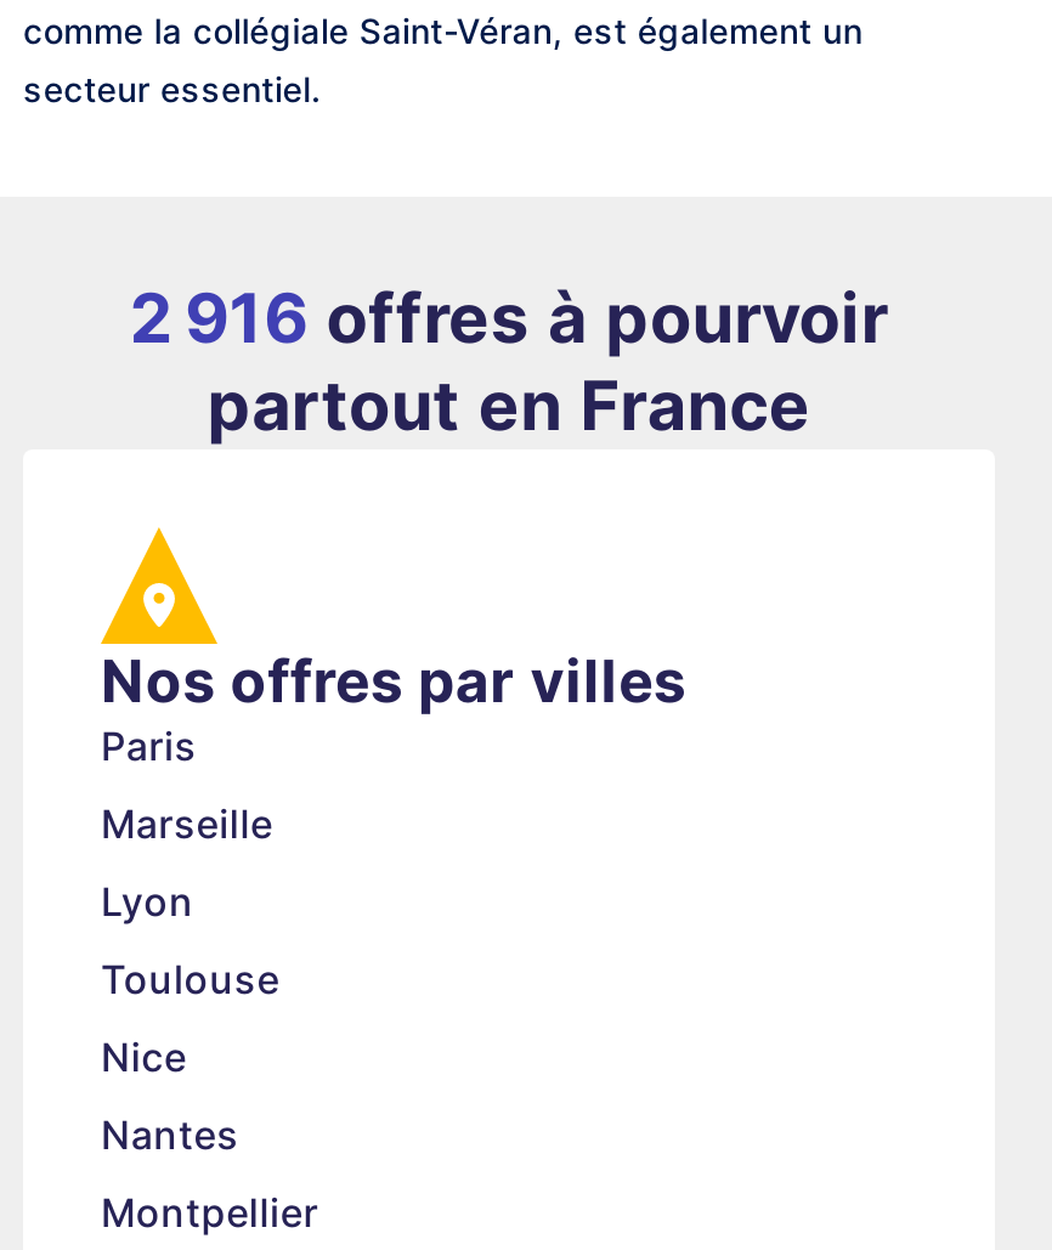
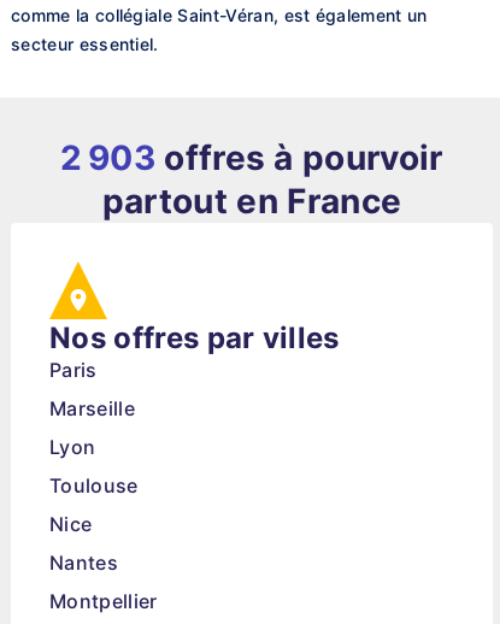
- 2 916 offres à pourvoir
+ 2 903 offres à pourvoir
